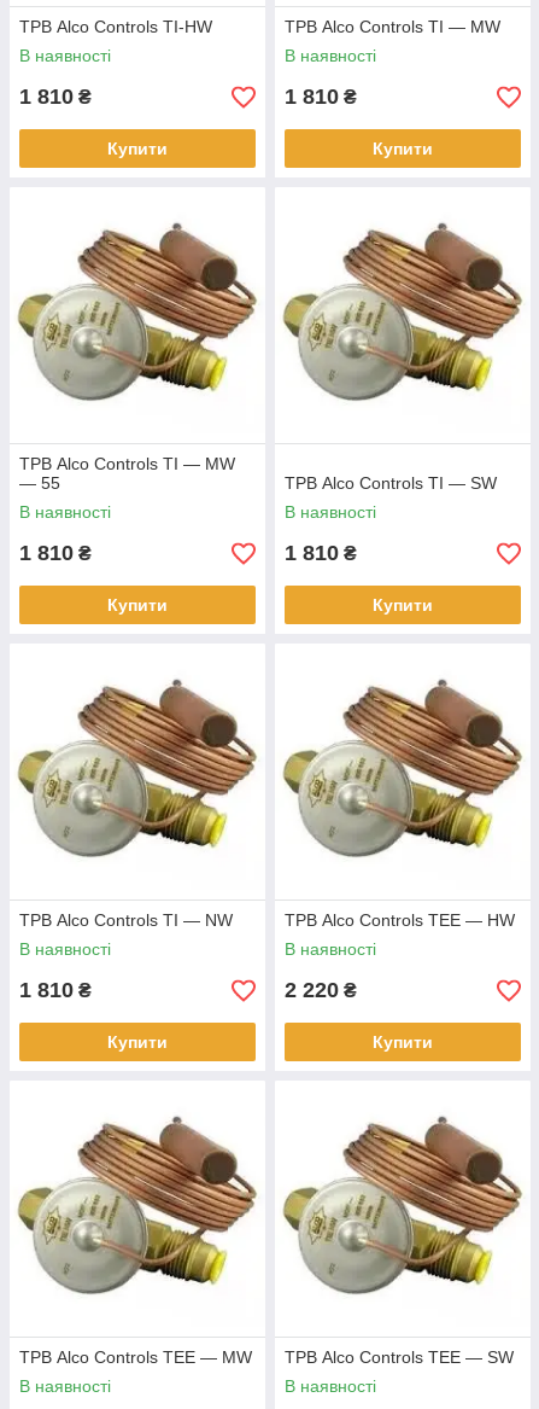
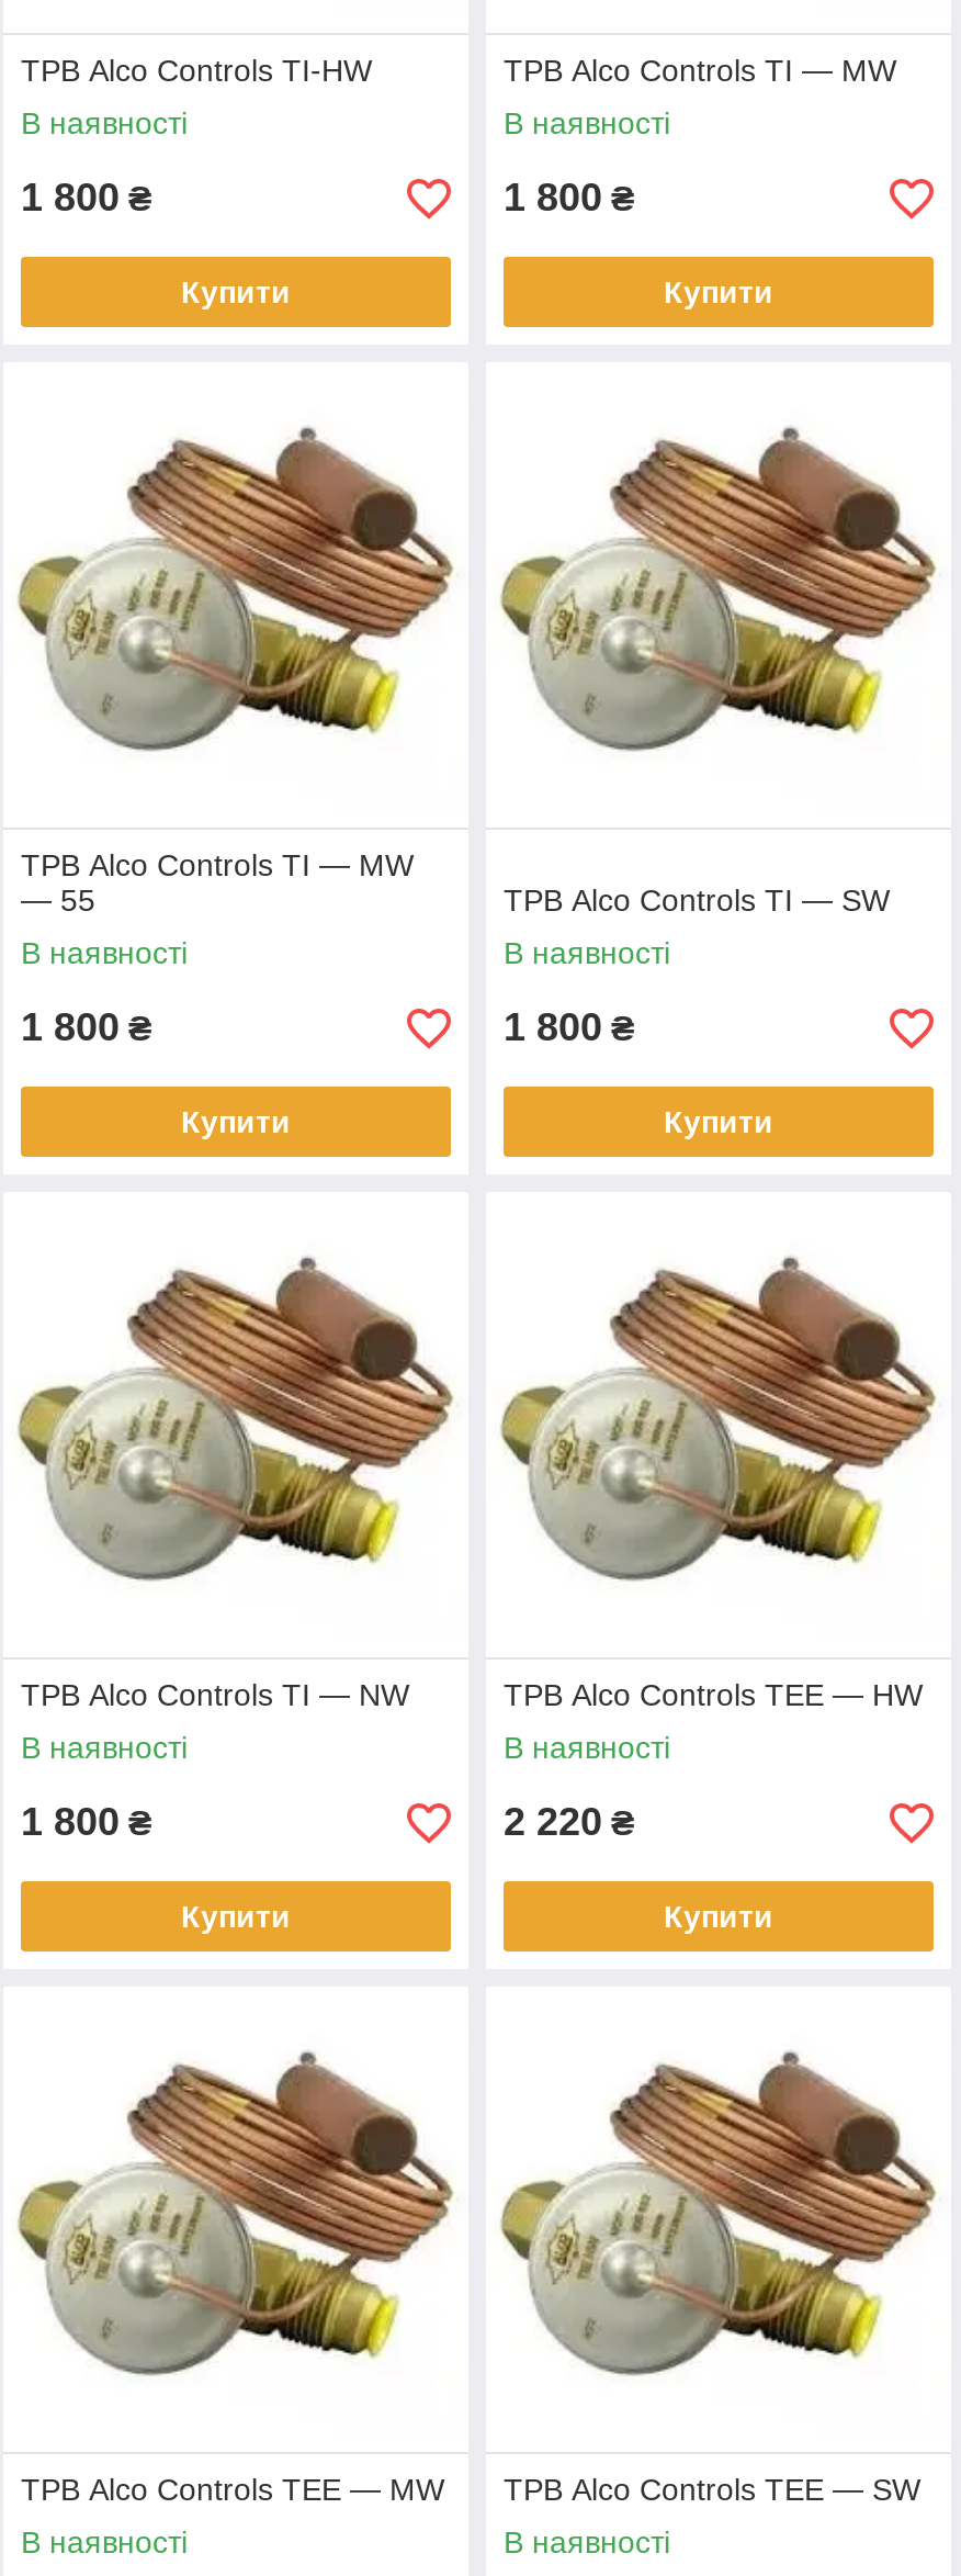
- 1 810 ₴
+ 1 800 ₴

- 1 810 ₴
+ 1 800 ₴

- 1 810 ₴
+ 1 800 ₴

- 1 810 ₴
+ 1 800 ₴

- 1 810 ₴
+ 1 800 ₴
